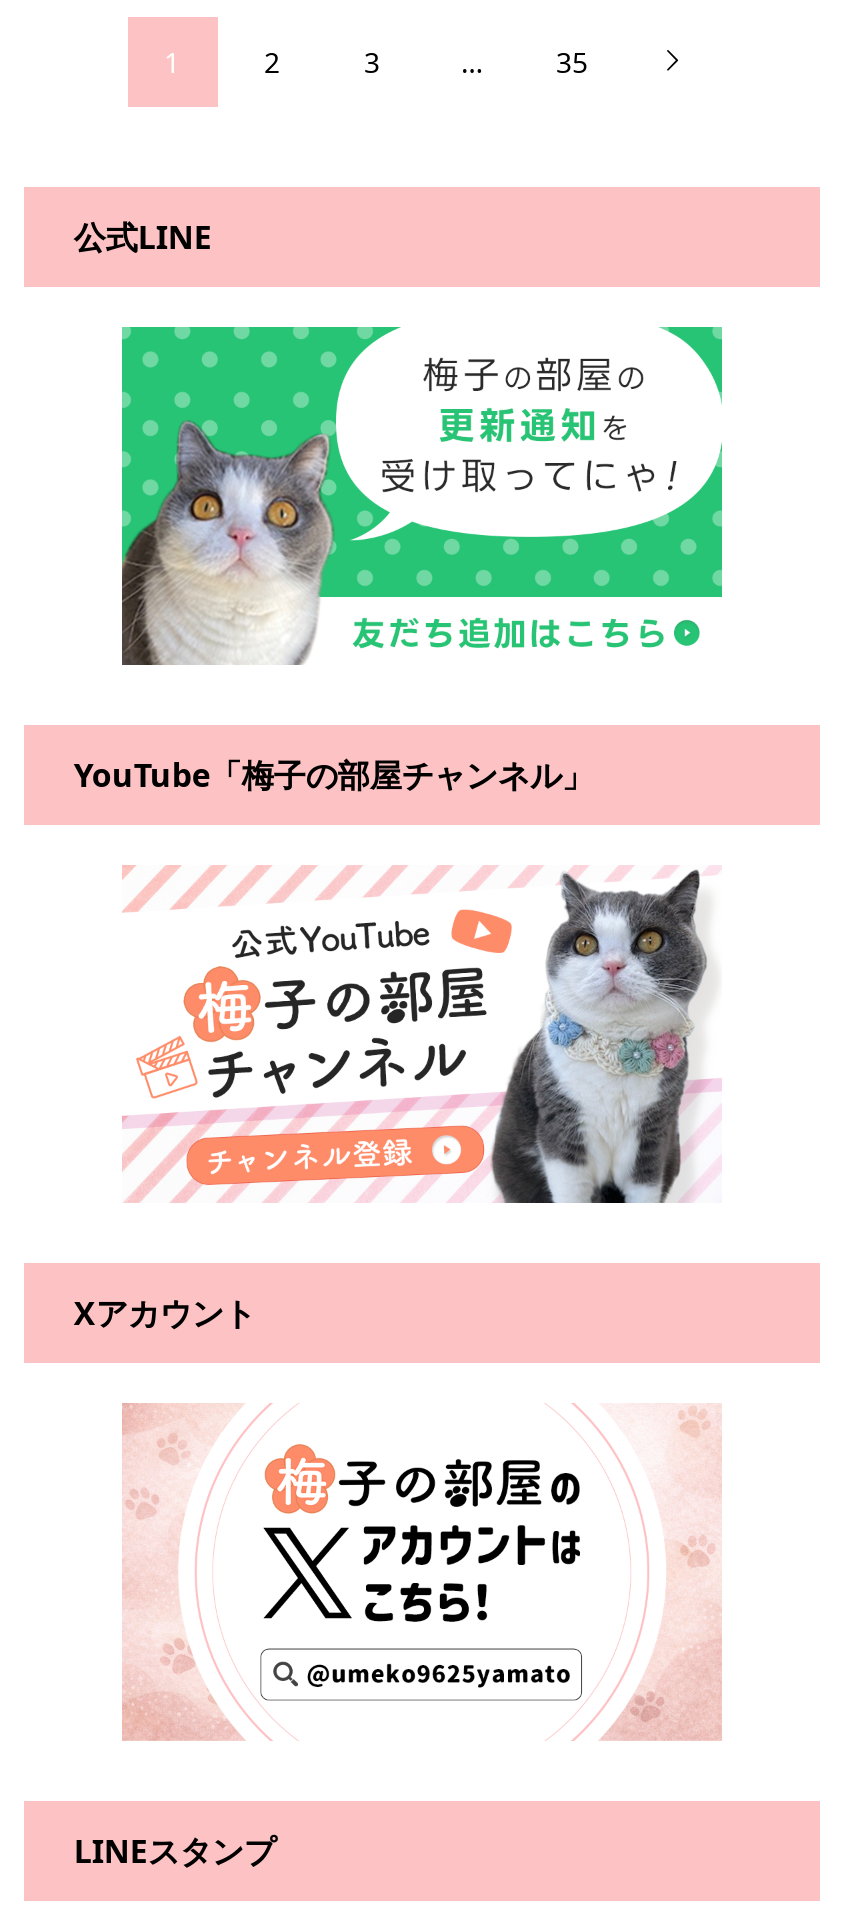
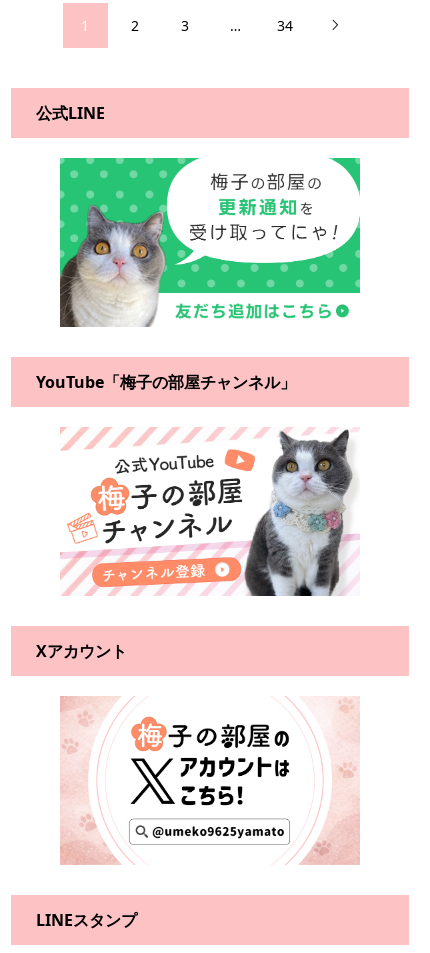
- 35
+ 34
